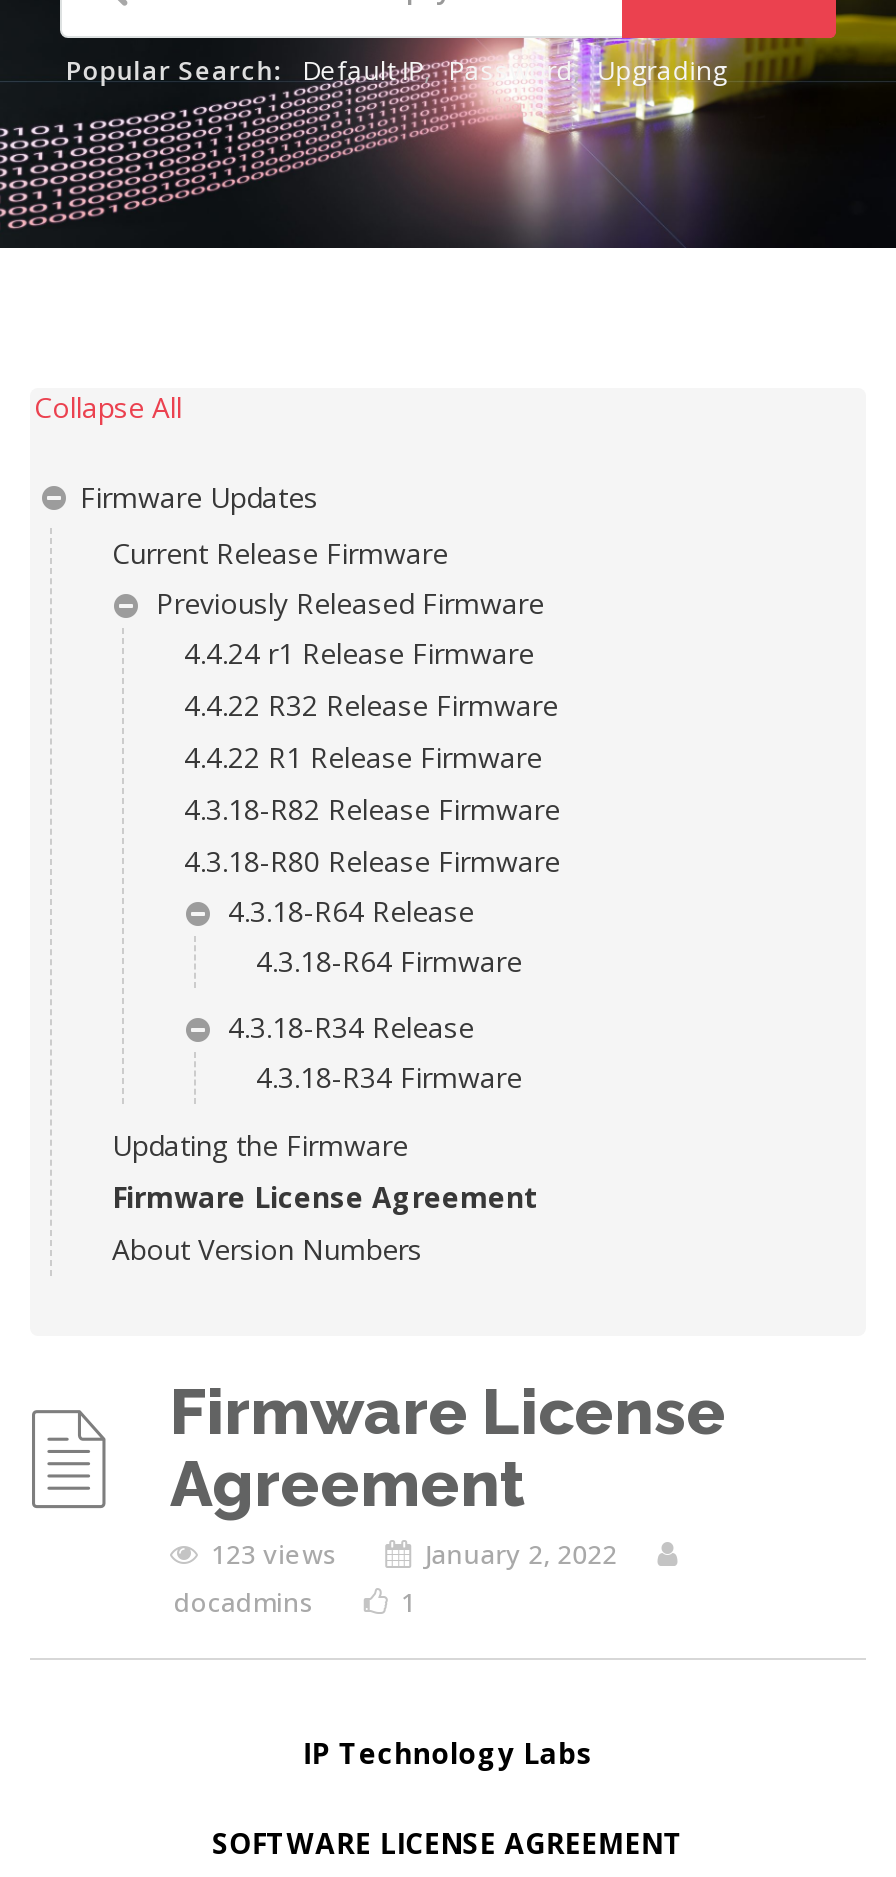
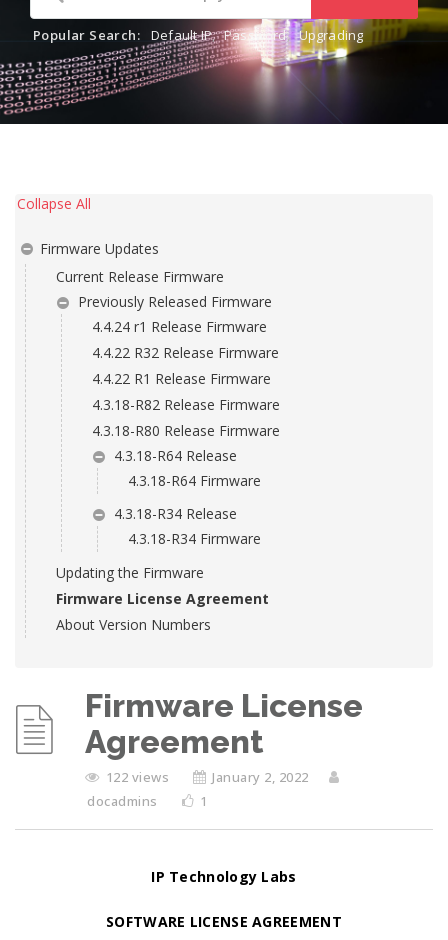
- 123 views
+ 122 views
